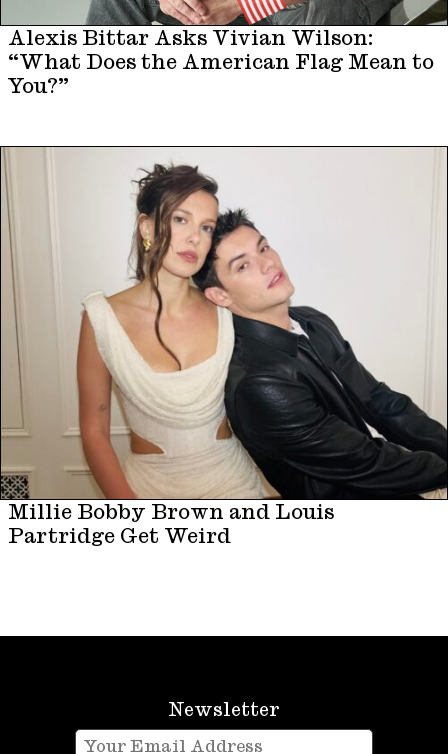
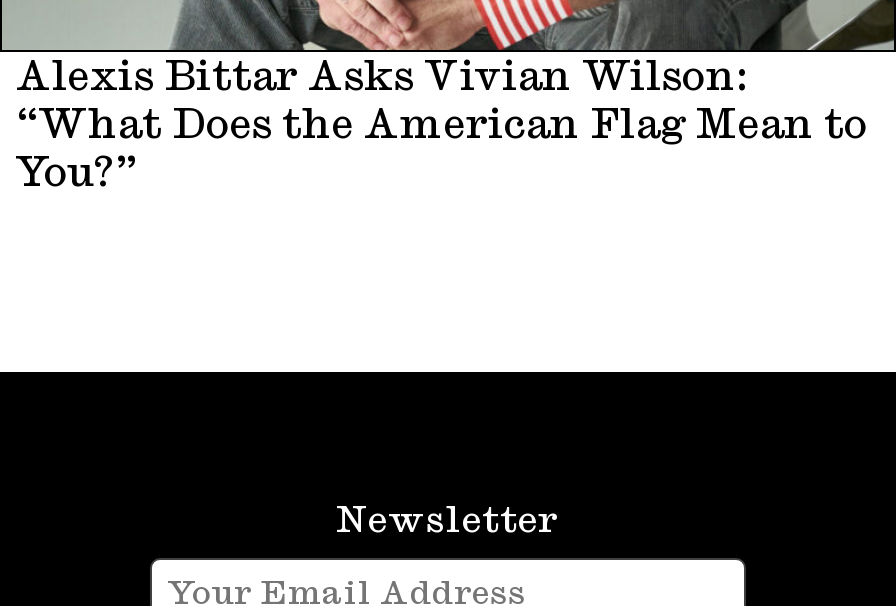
- [image]
- Millie Bobby Brown and Louis
- Partridge Get Weird
